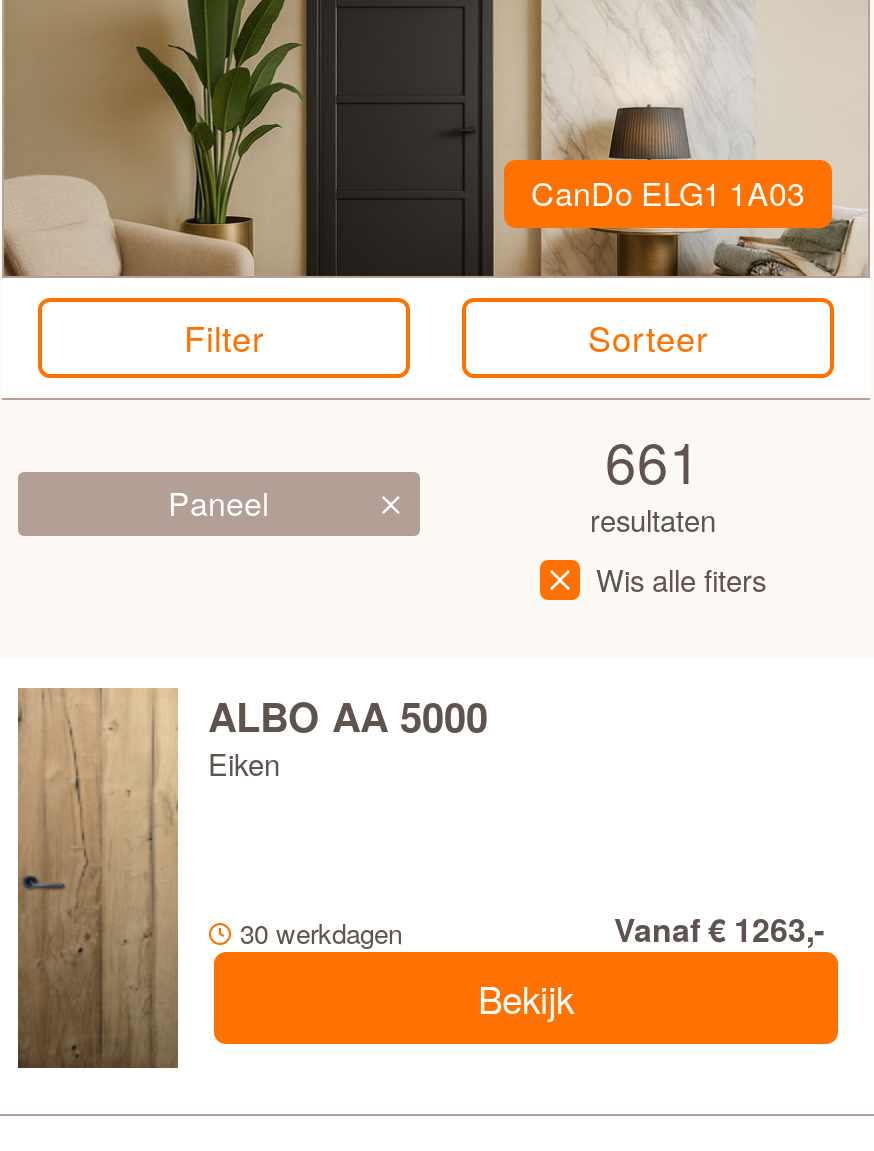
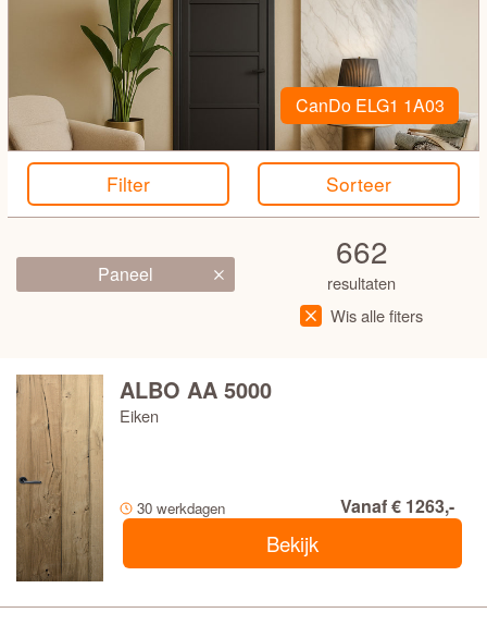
- 661
+ 662
